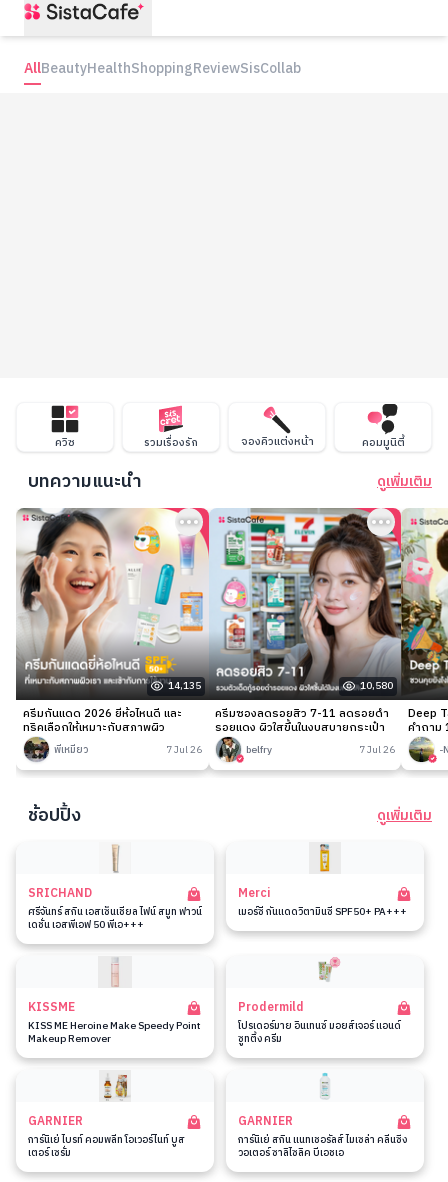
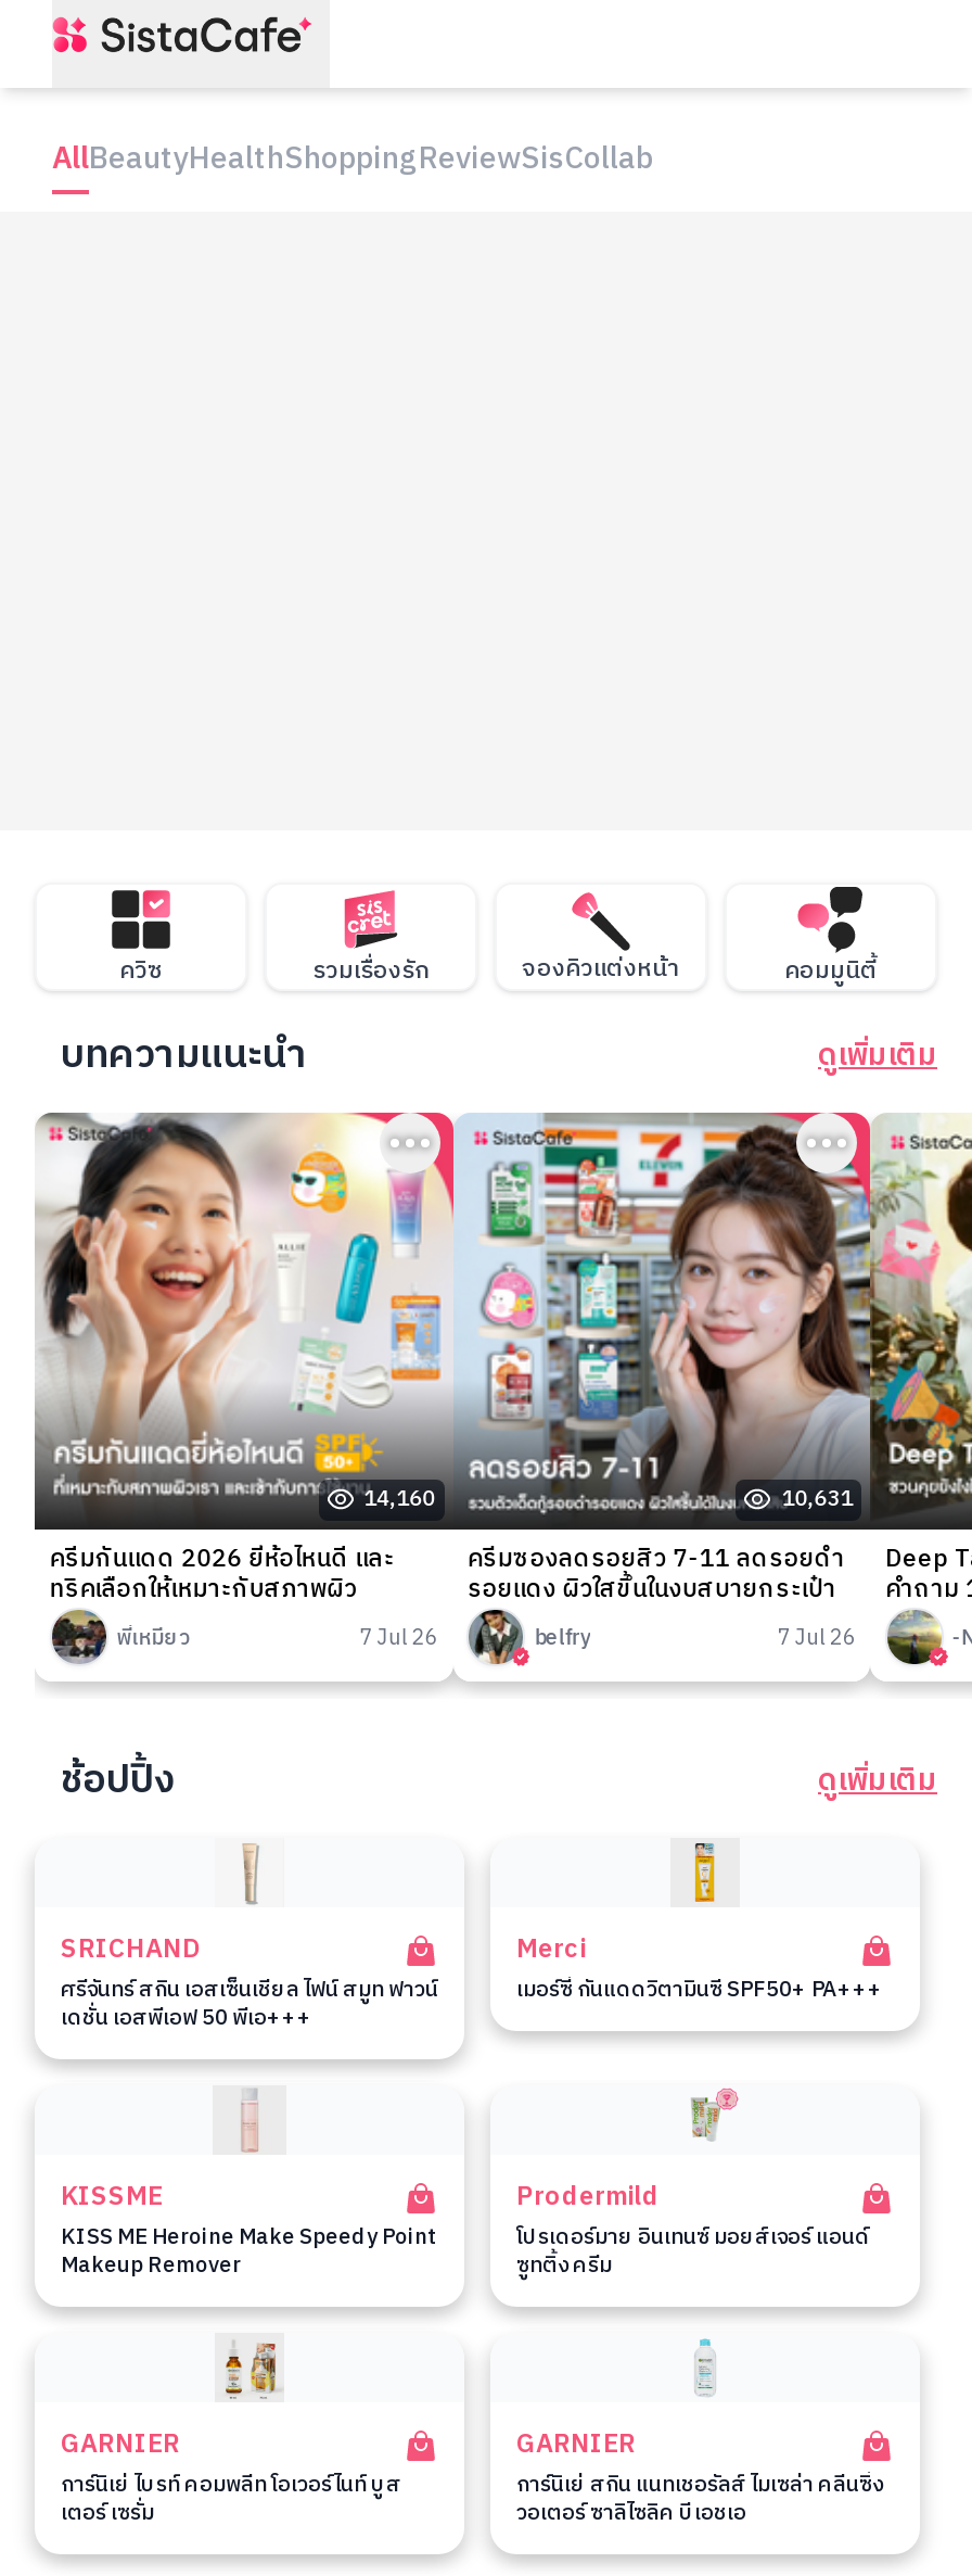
- 14,135
+ 14,160

- 10,580
+ 10,631
